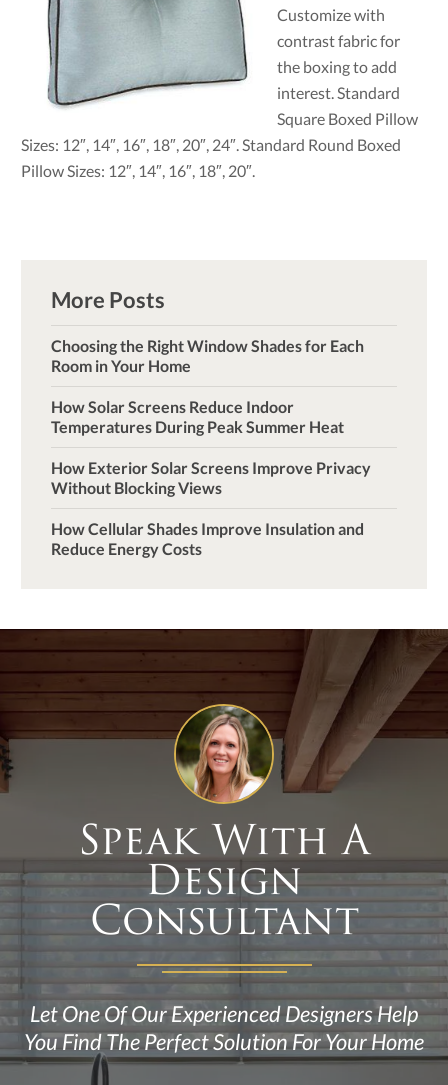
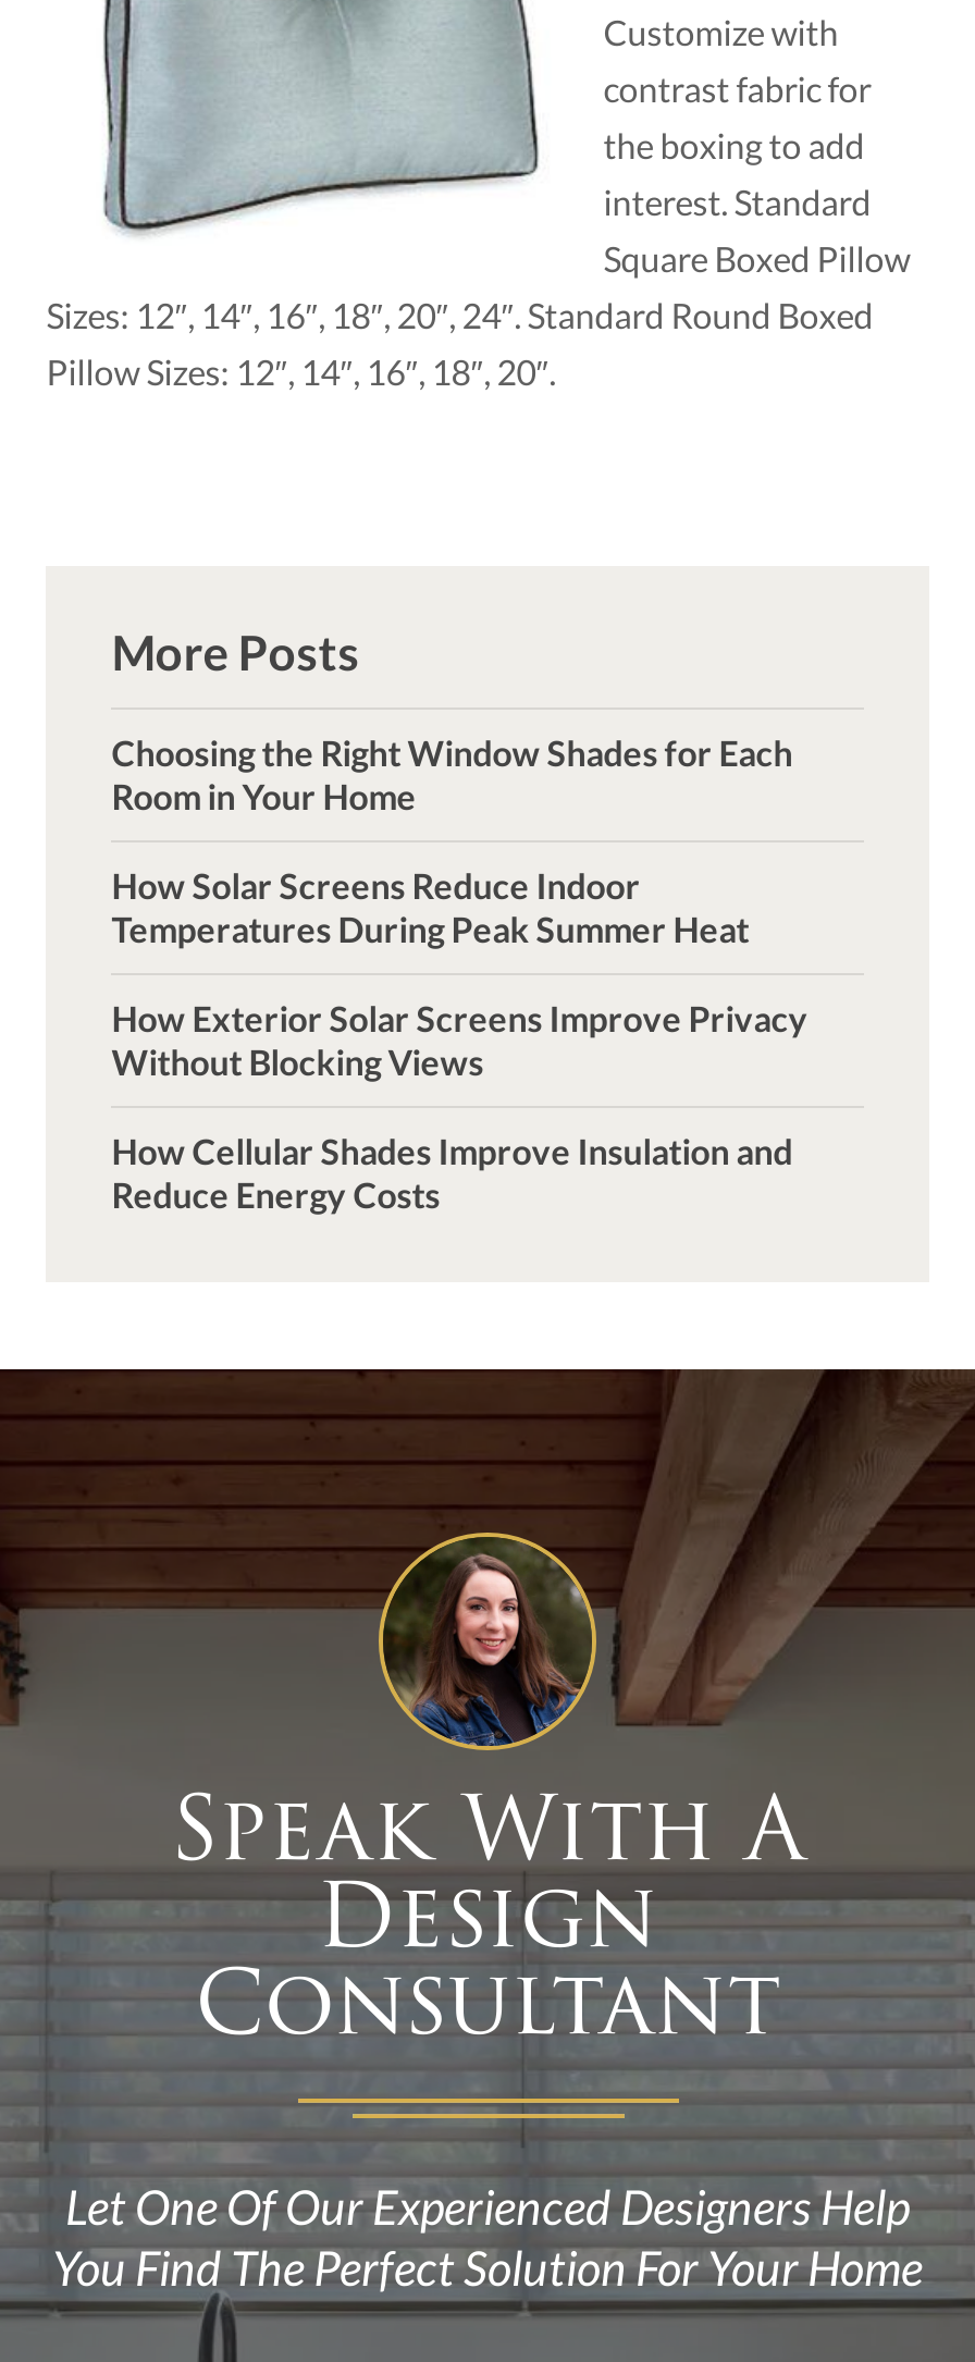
- [image]
+ [image]
